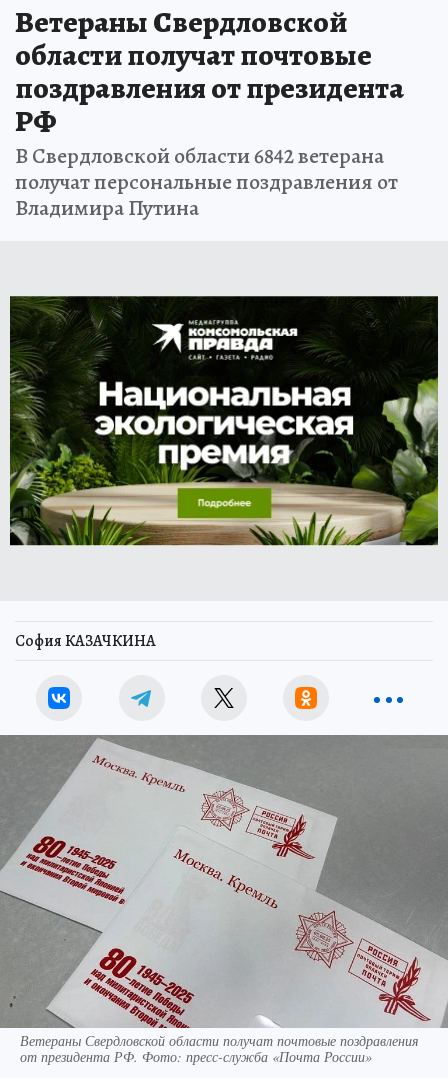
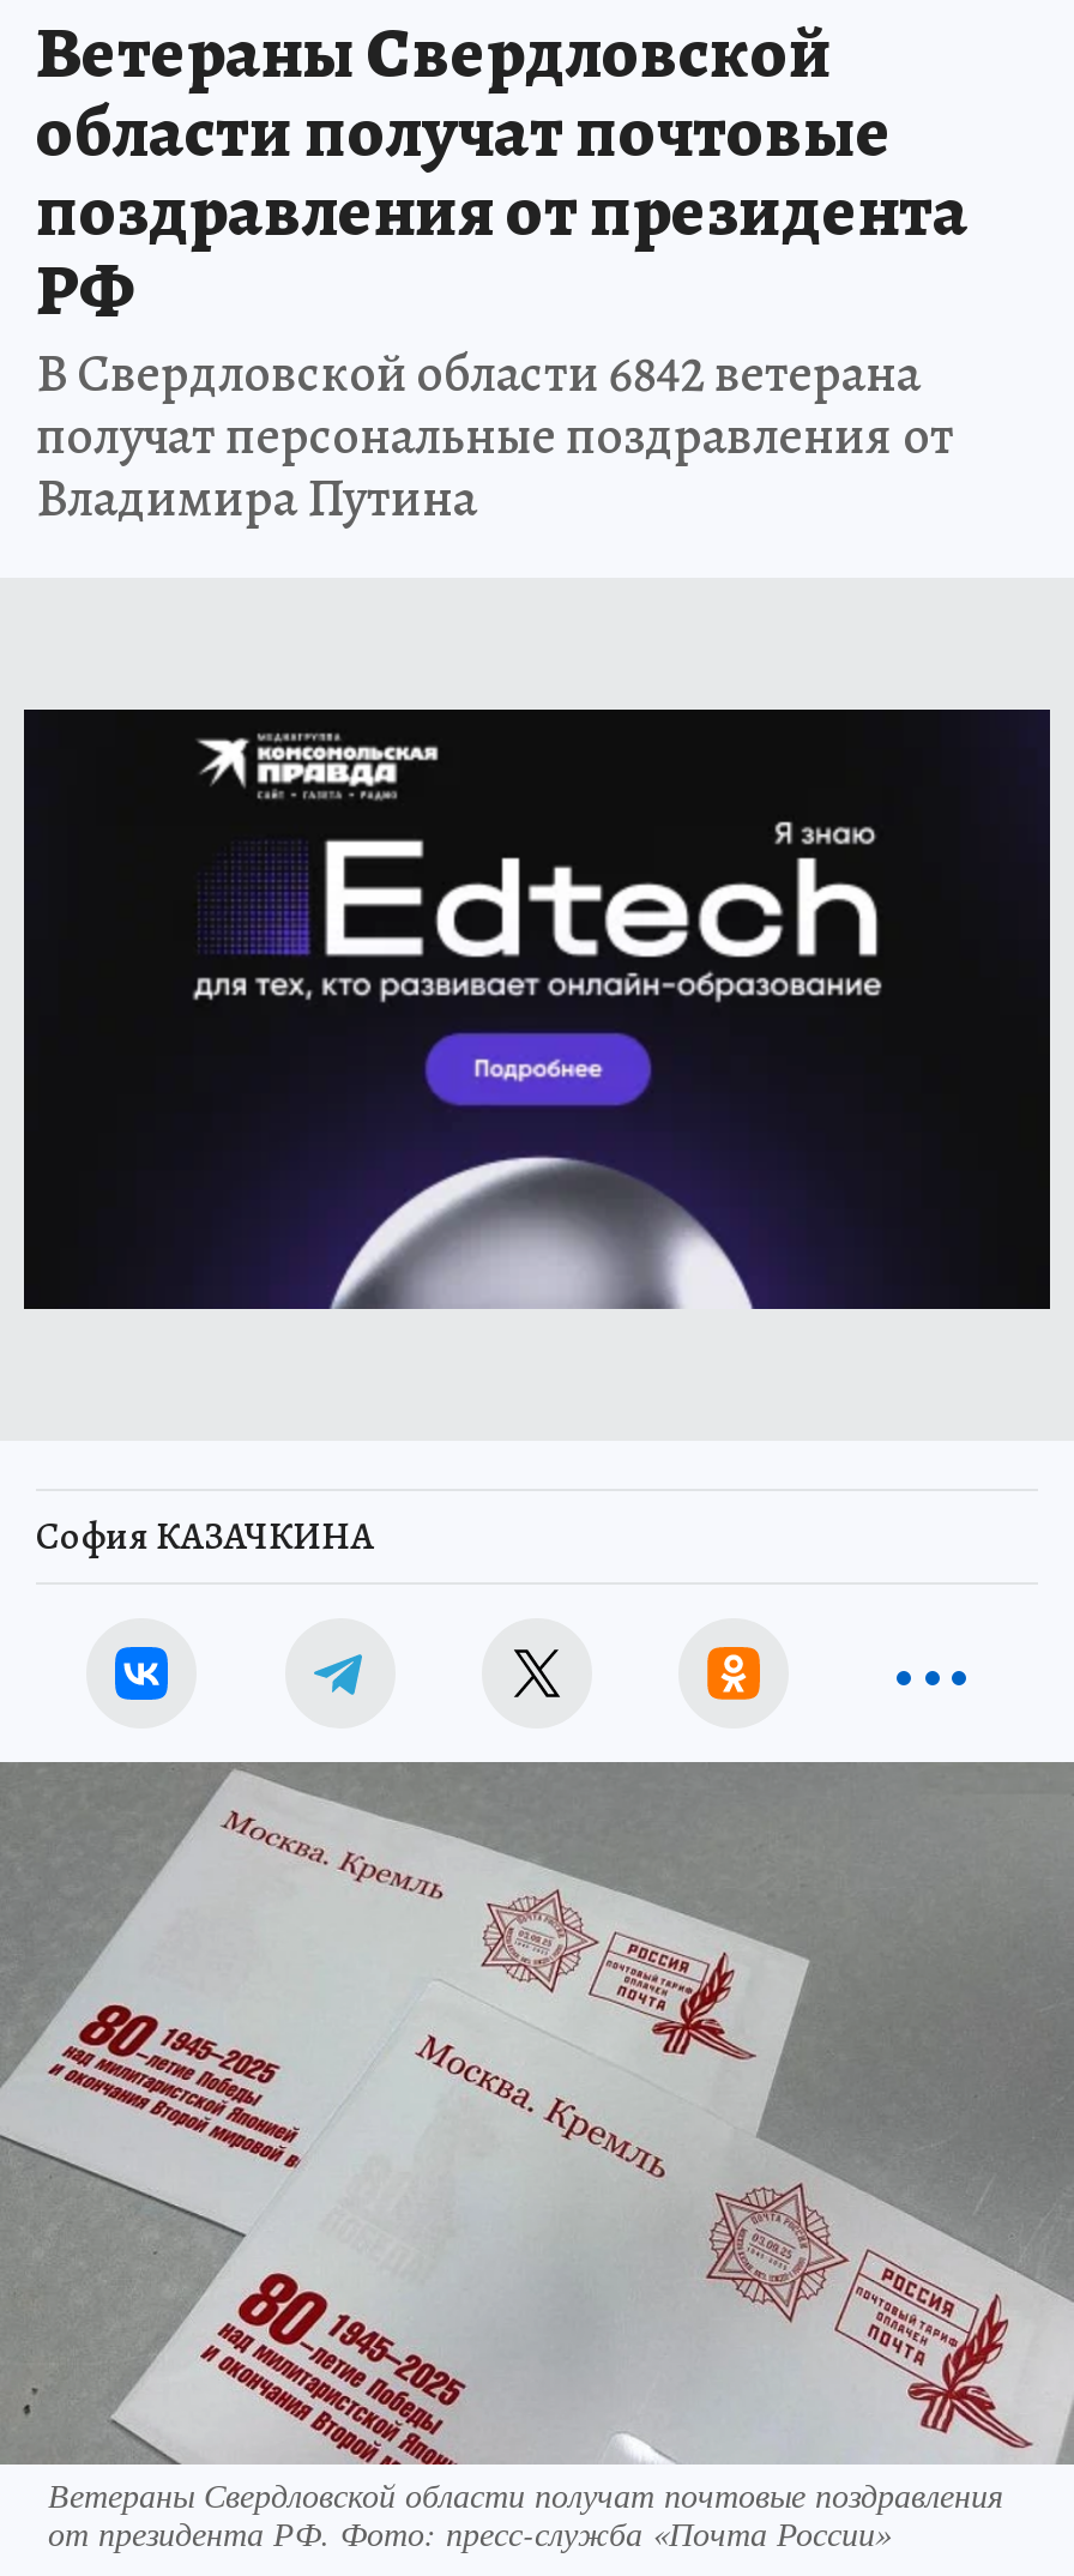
- [image]
+ [image]
